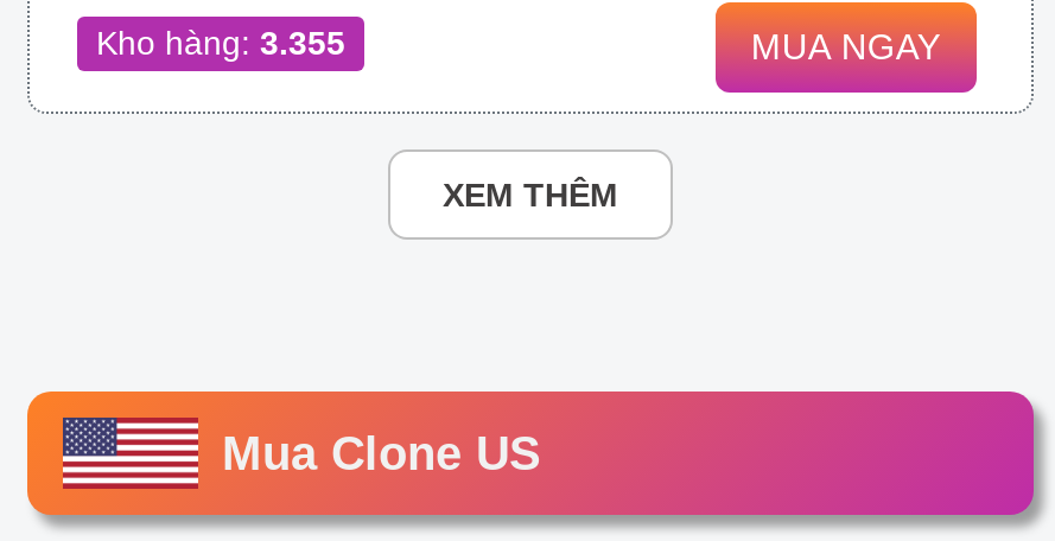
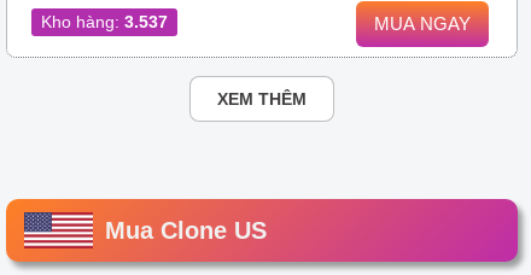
- Kho hàng: 3.355
+ Kho hàng: 3.537
